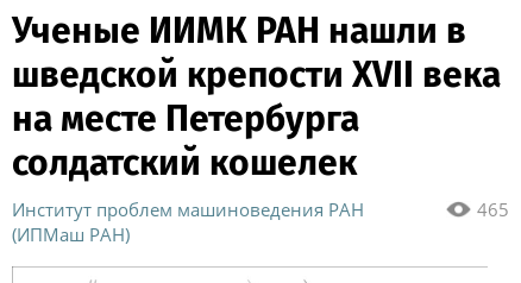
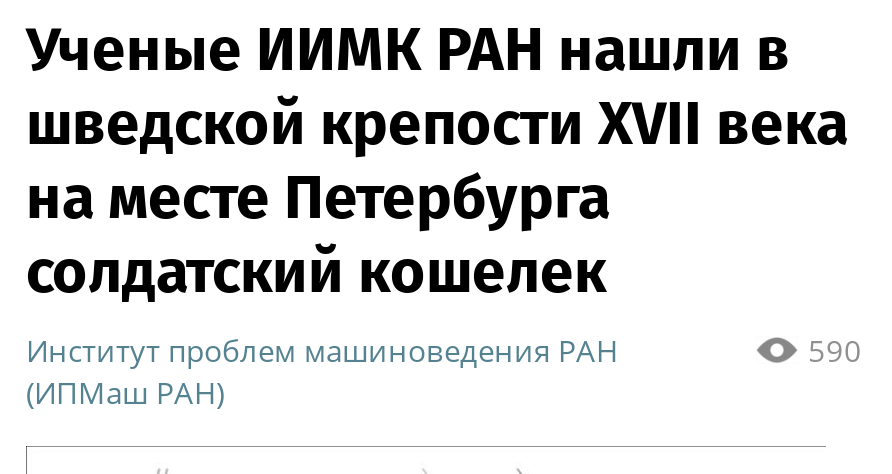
- 465
+ 590
